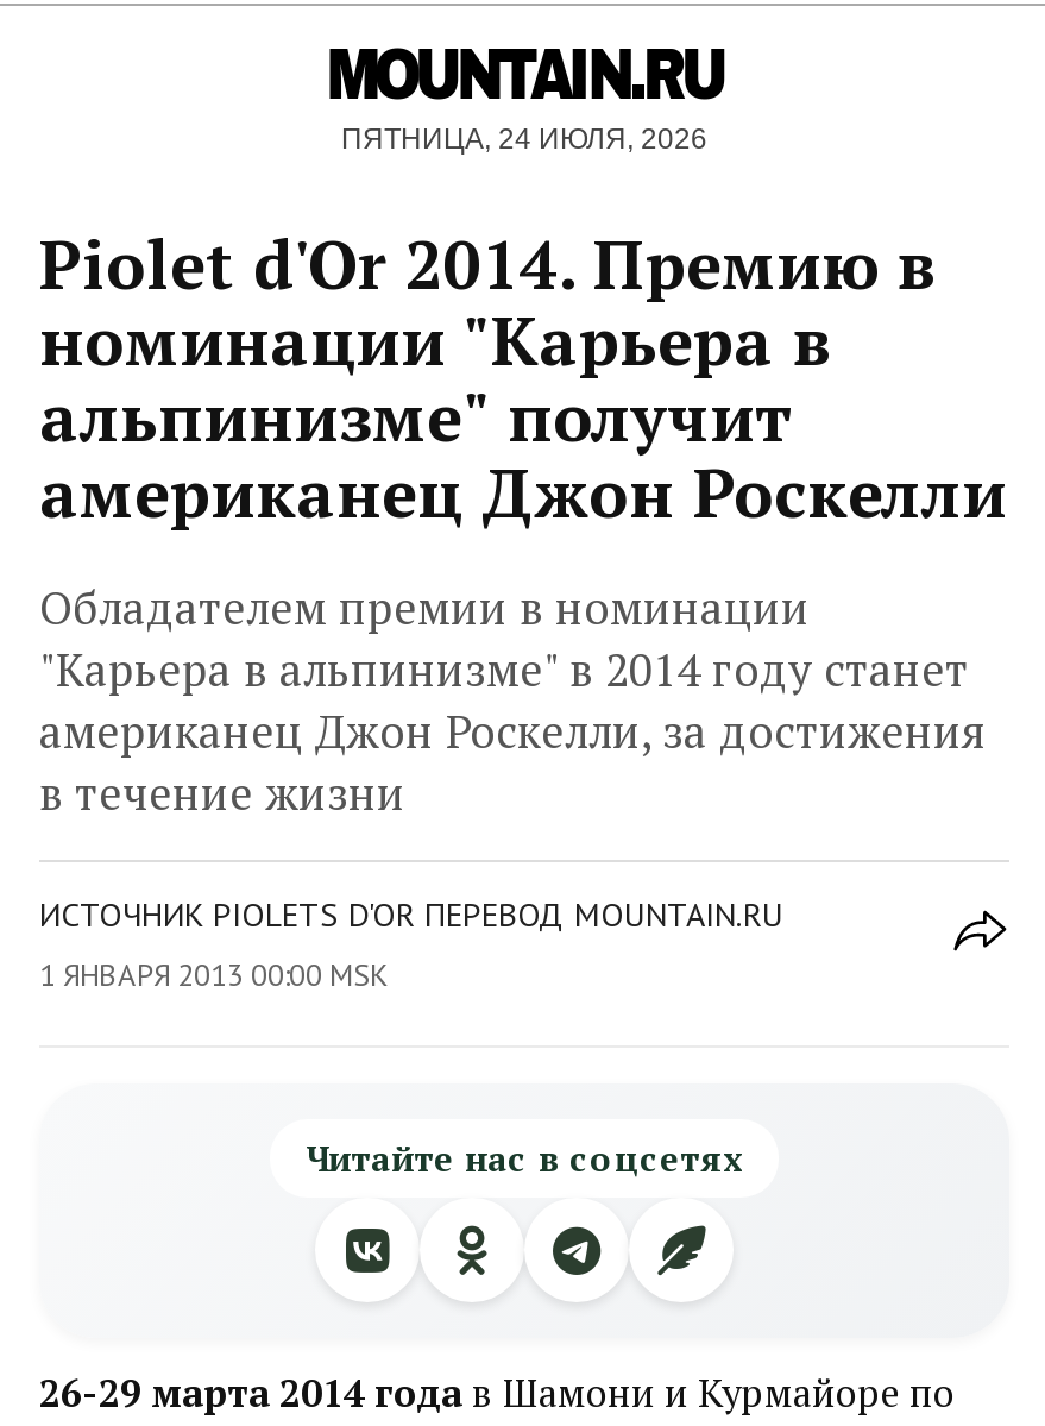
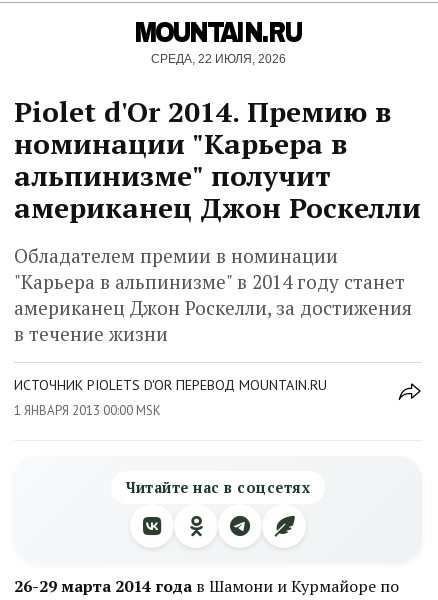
- ПЯТНИЦА, 24 ИЮЛЯ, 2026
+ СРЕДА, 22 ИЮЛЯ, 2026
